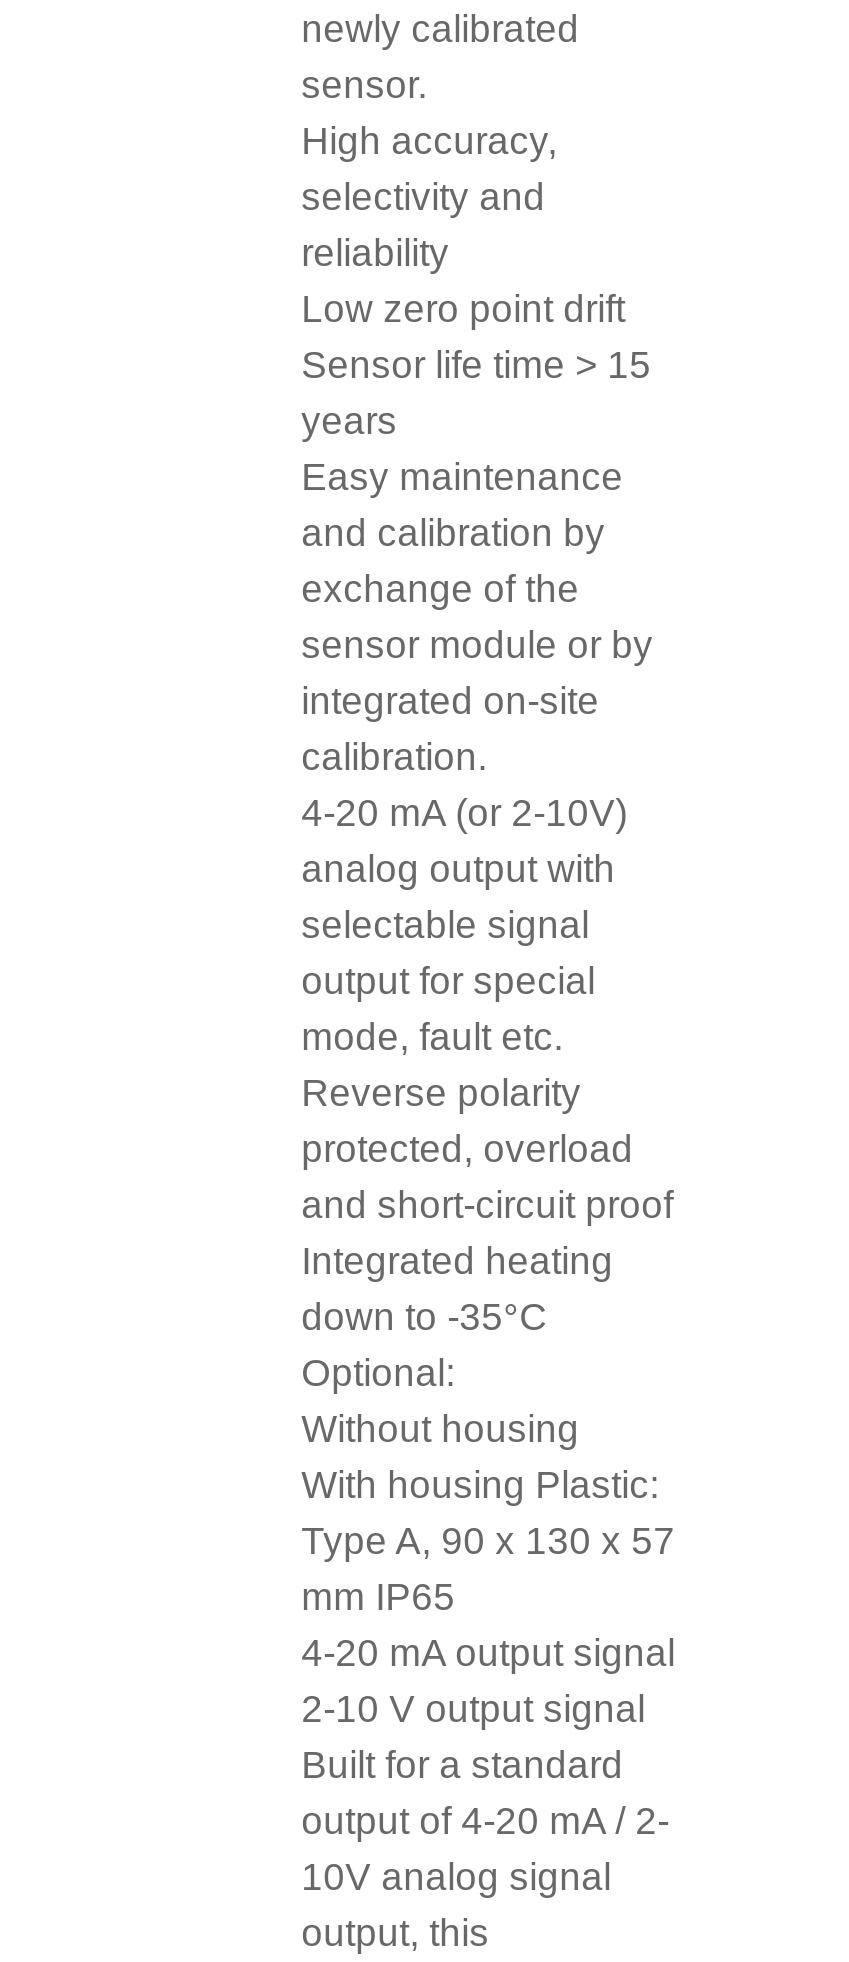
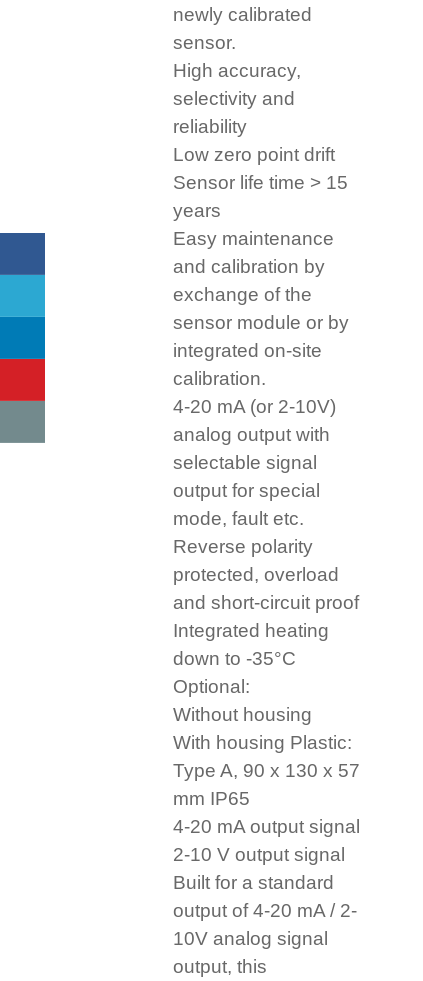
+ [image]
